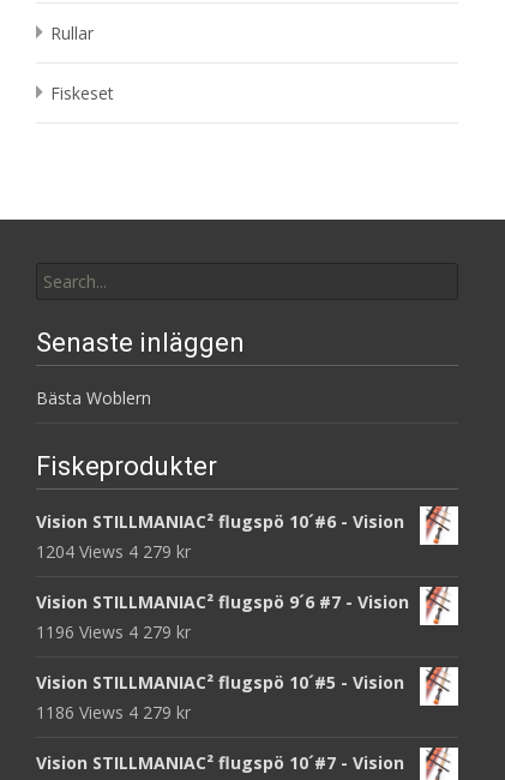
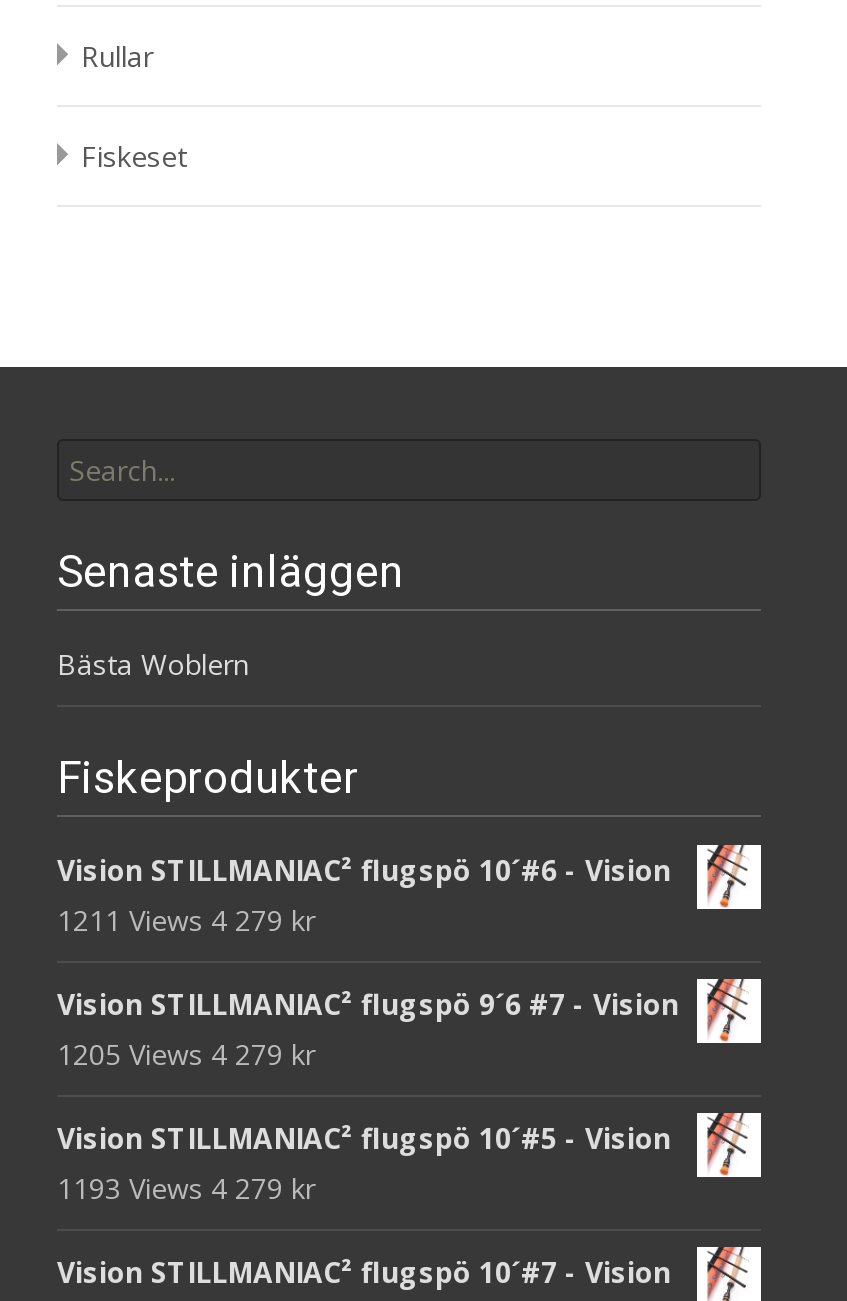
- 1204 Views 4 279 kr
+ 1211 Views 4 279 kr

- 1196 Views 4 279 kr
+ 1205 Views 4 279 kr

- 1186 Views 4 279 kr
+ 1193 Views 4 279 kr
